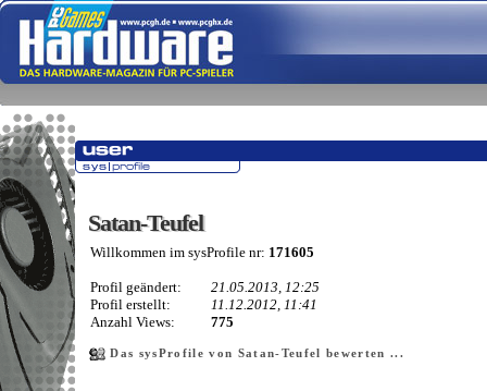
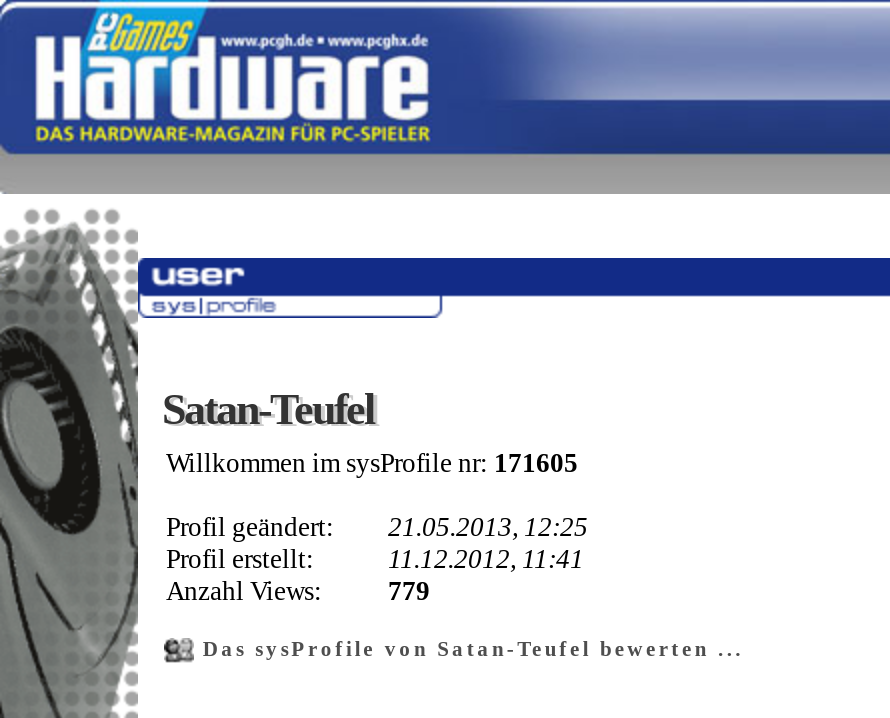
- 775
+ 779
